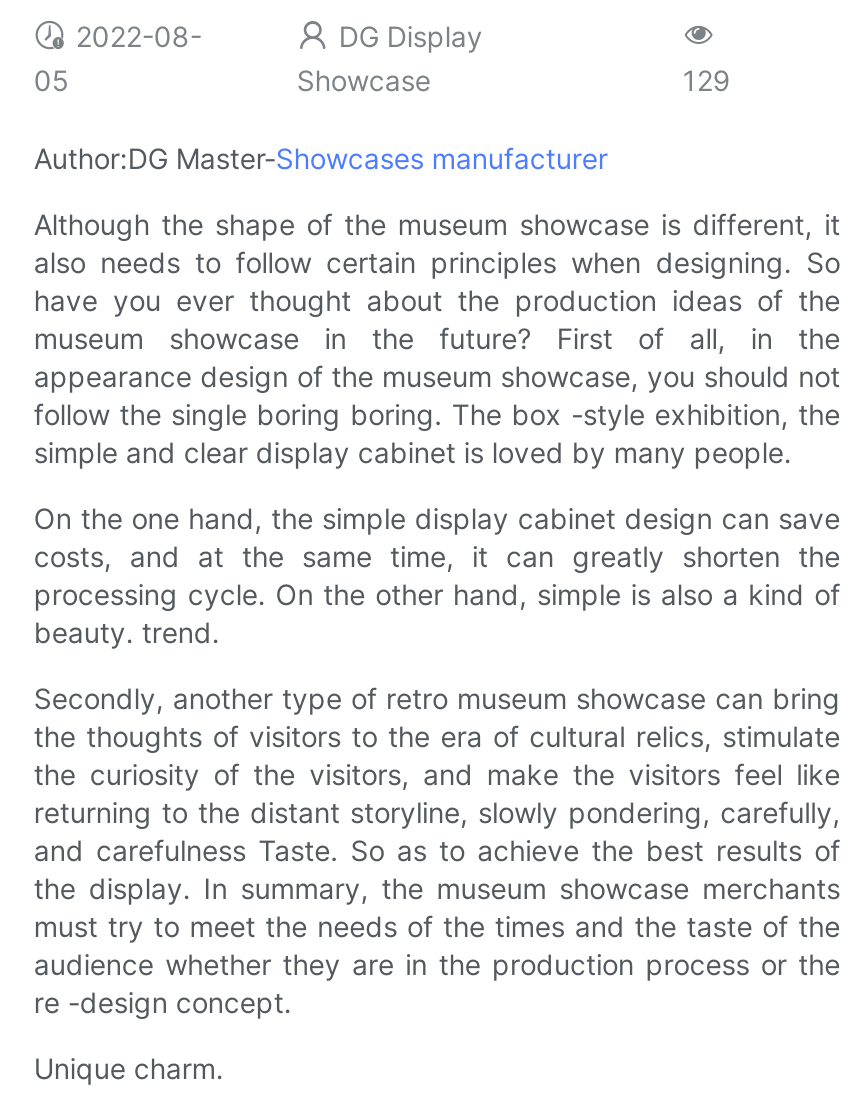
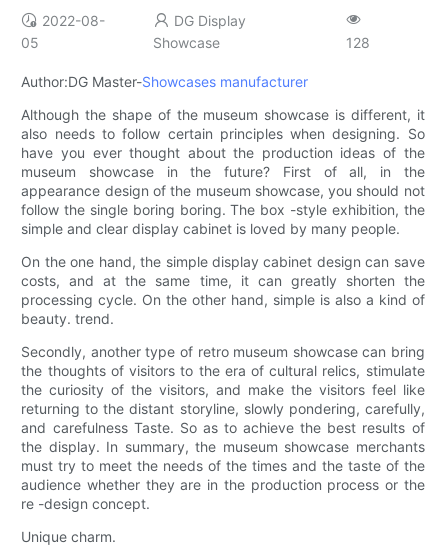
- 129
+ 128
